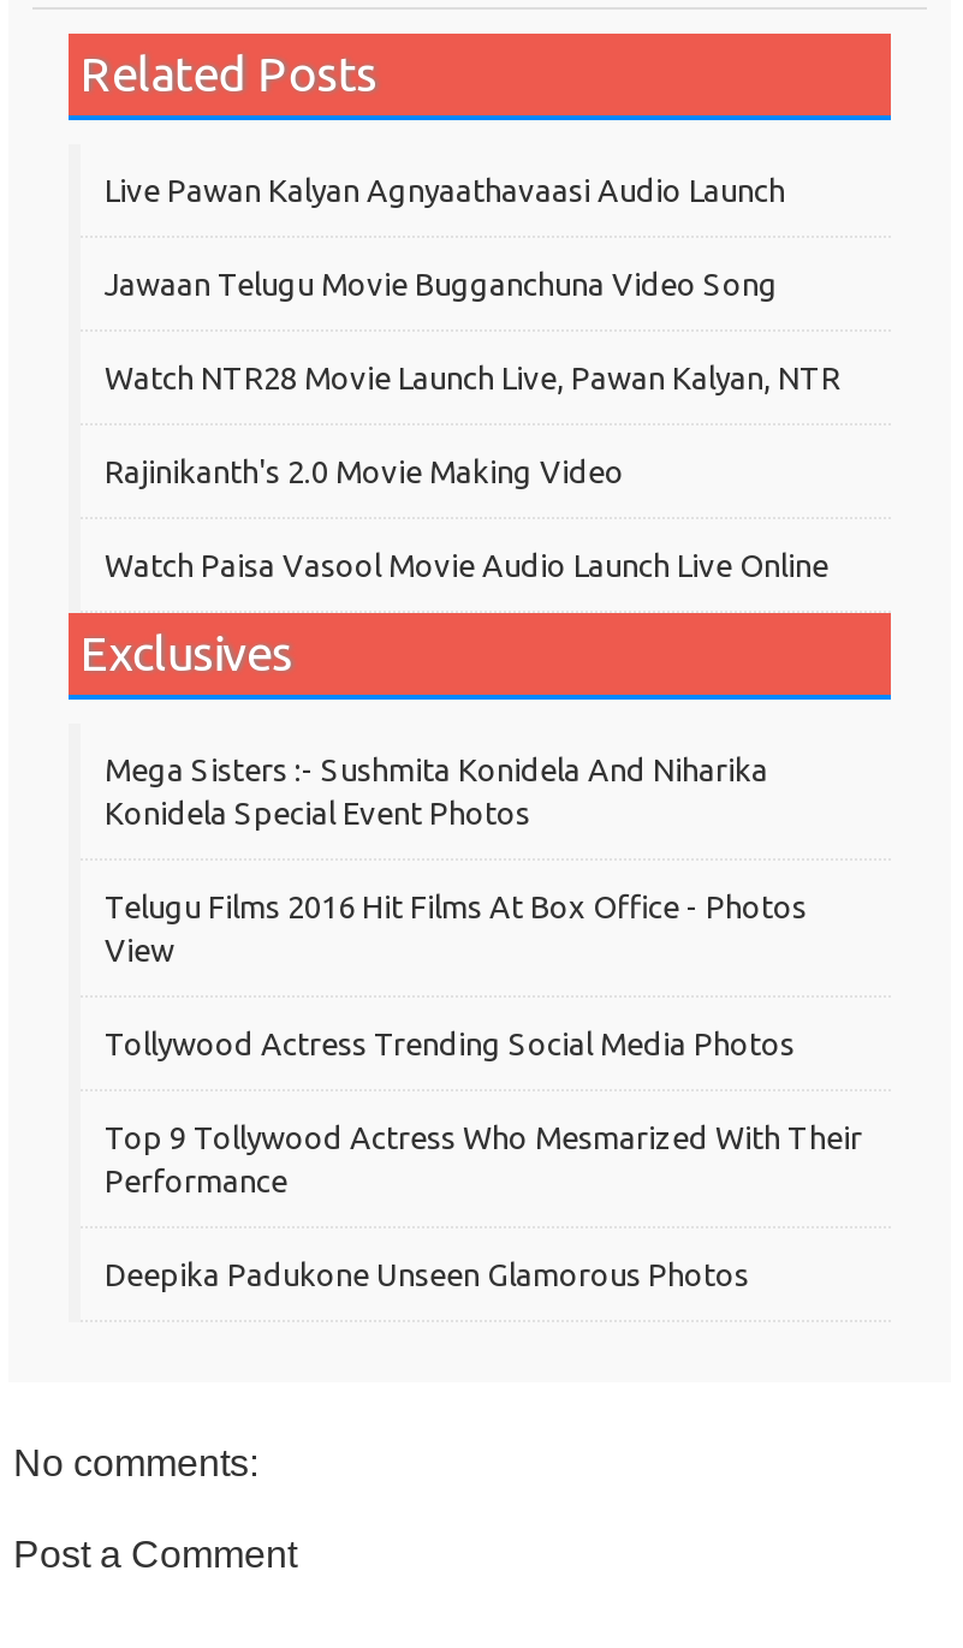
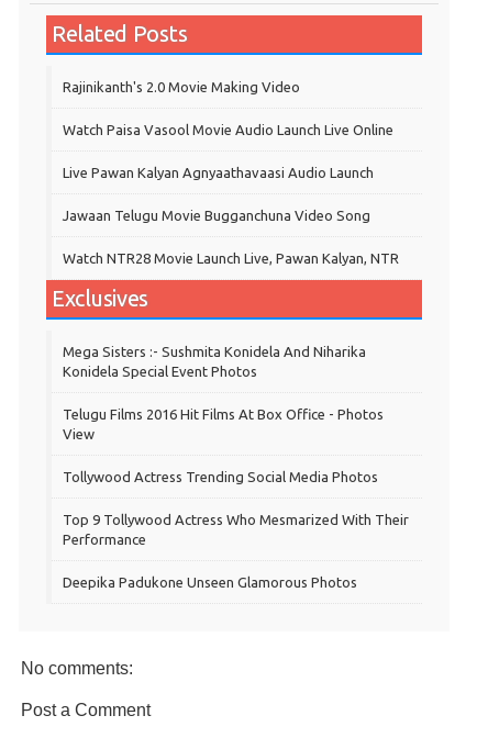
moved down: Live Pawan Kalyan Agnyaathavaasi Audio Launch | Jawaan Telugu Movie Bugganchuna Video Song | Watch NTR28 Movie Launch Live, Pawan Kalyan, NTR

moved up: Rajinikanth's 2.0 Movie Making Video | Watch Paisa Vasool Movie Audio Launch Live Online
